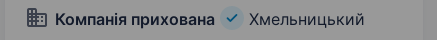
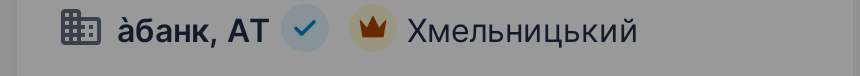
- Компанія прихована
+ àбанк, АТ
